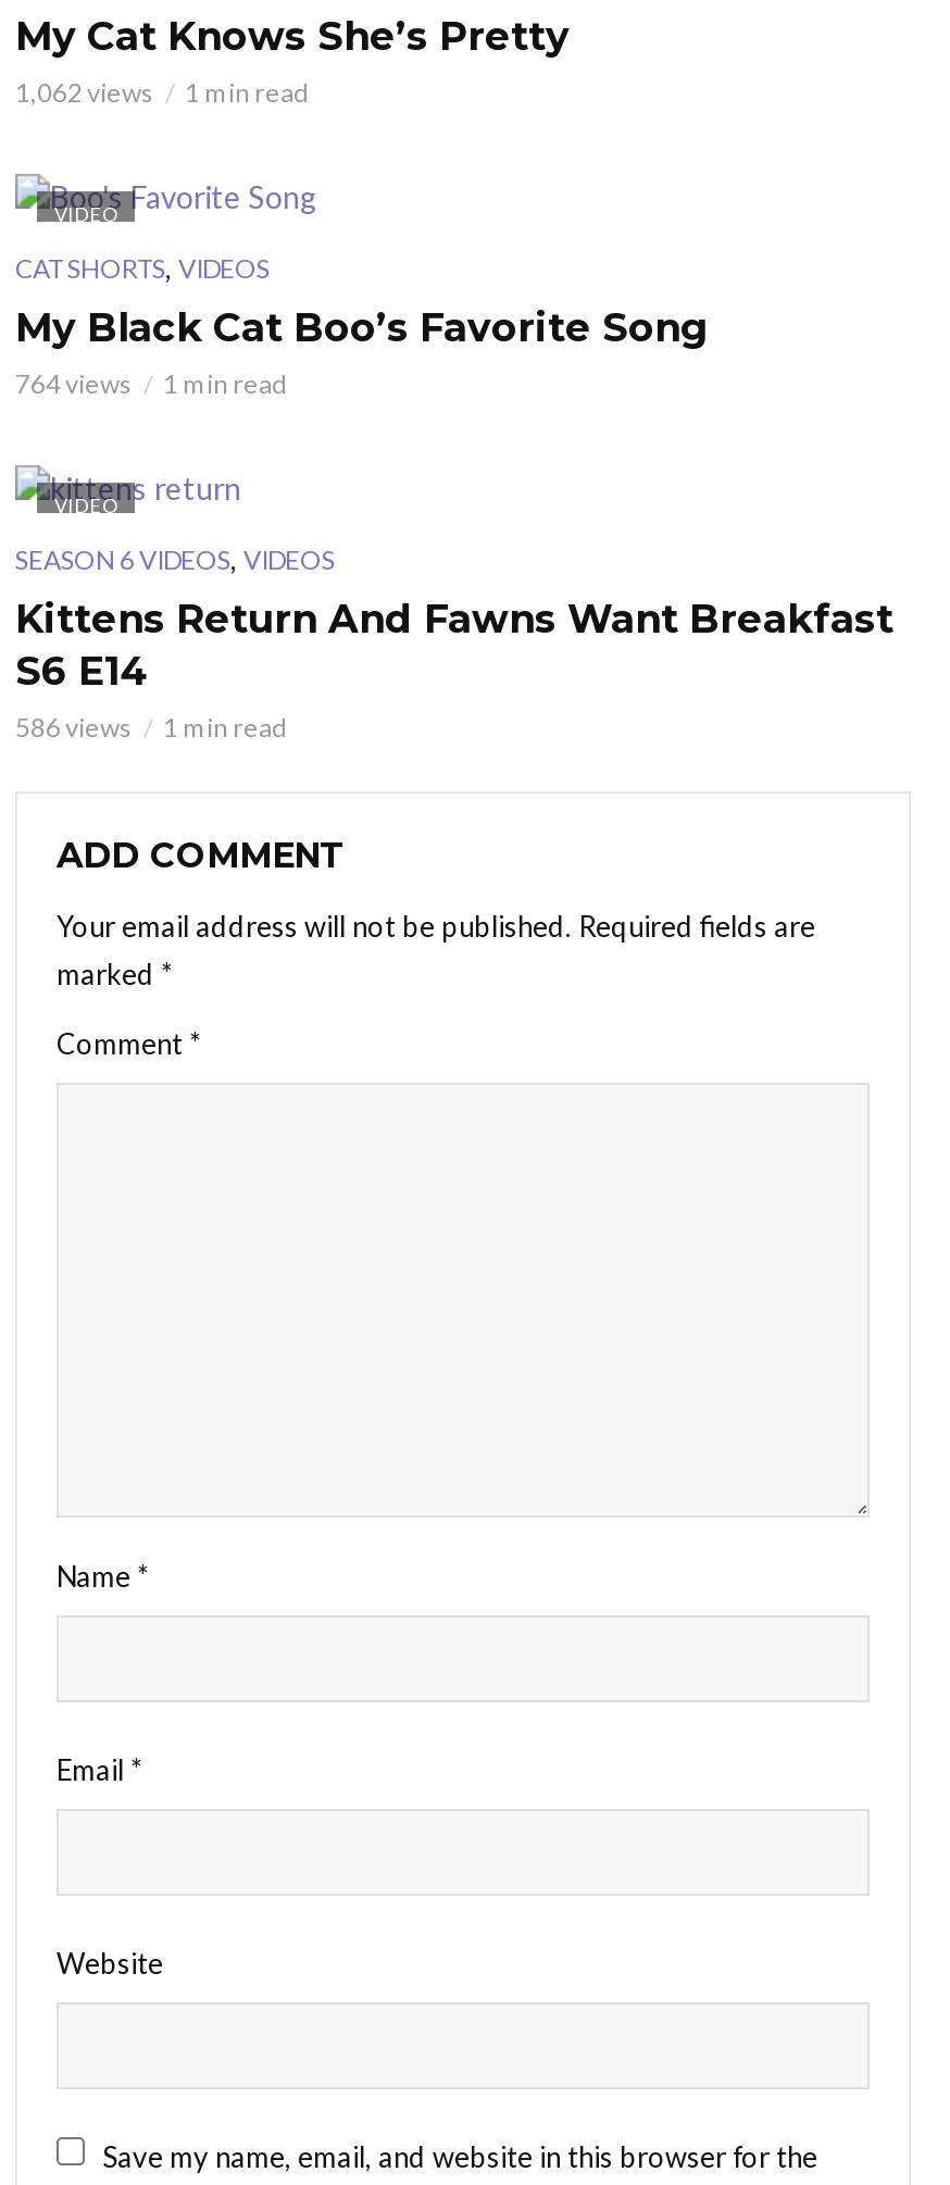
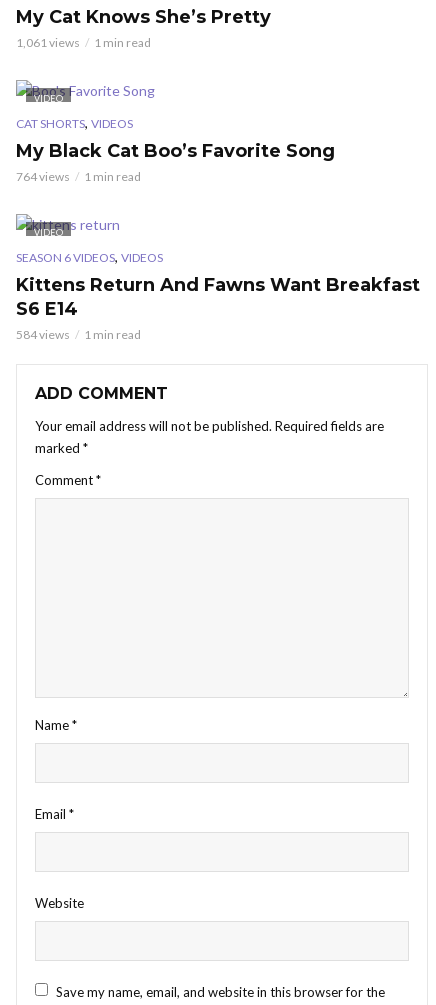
- 1,062 views 1 min read
+ 1,061 views 1 min read

- 586 views 1 min read
+ 584 views 1 min read
